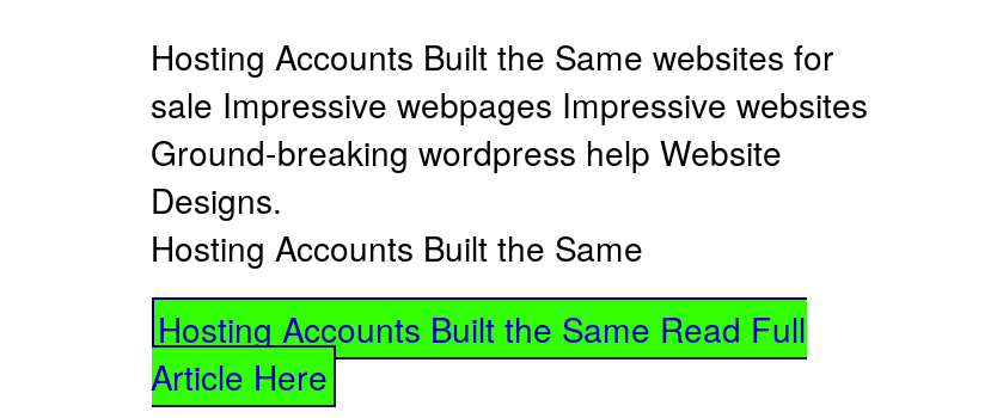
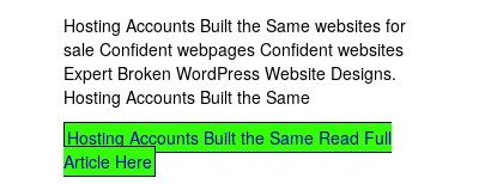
- sale Impressive webpages Impressive websites
- Ground-breaking wordpress help Website
- Designs.
+ sale Confident webpages Confident websites
+ Expert Broken WordPress Website Designs.
